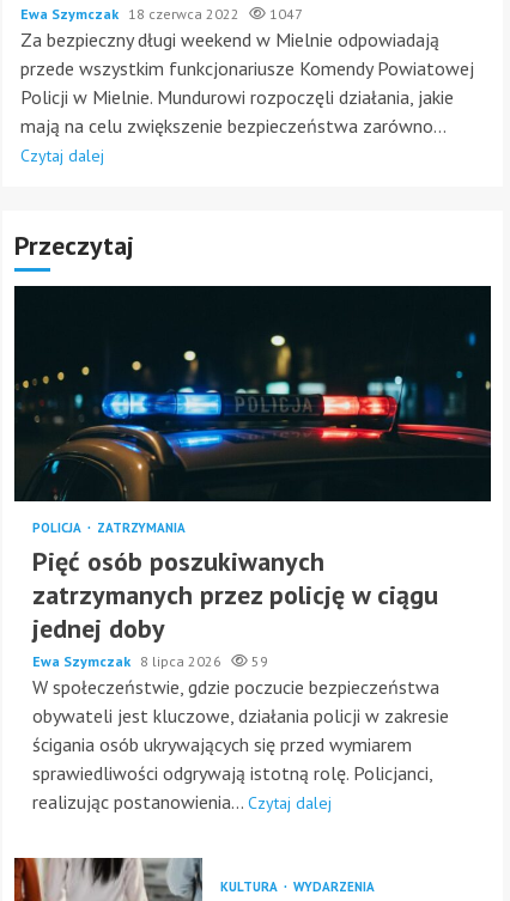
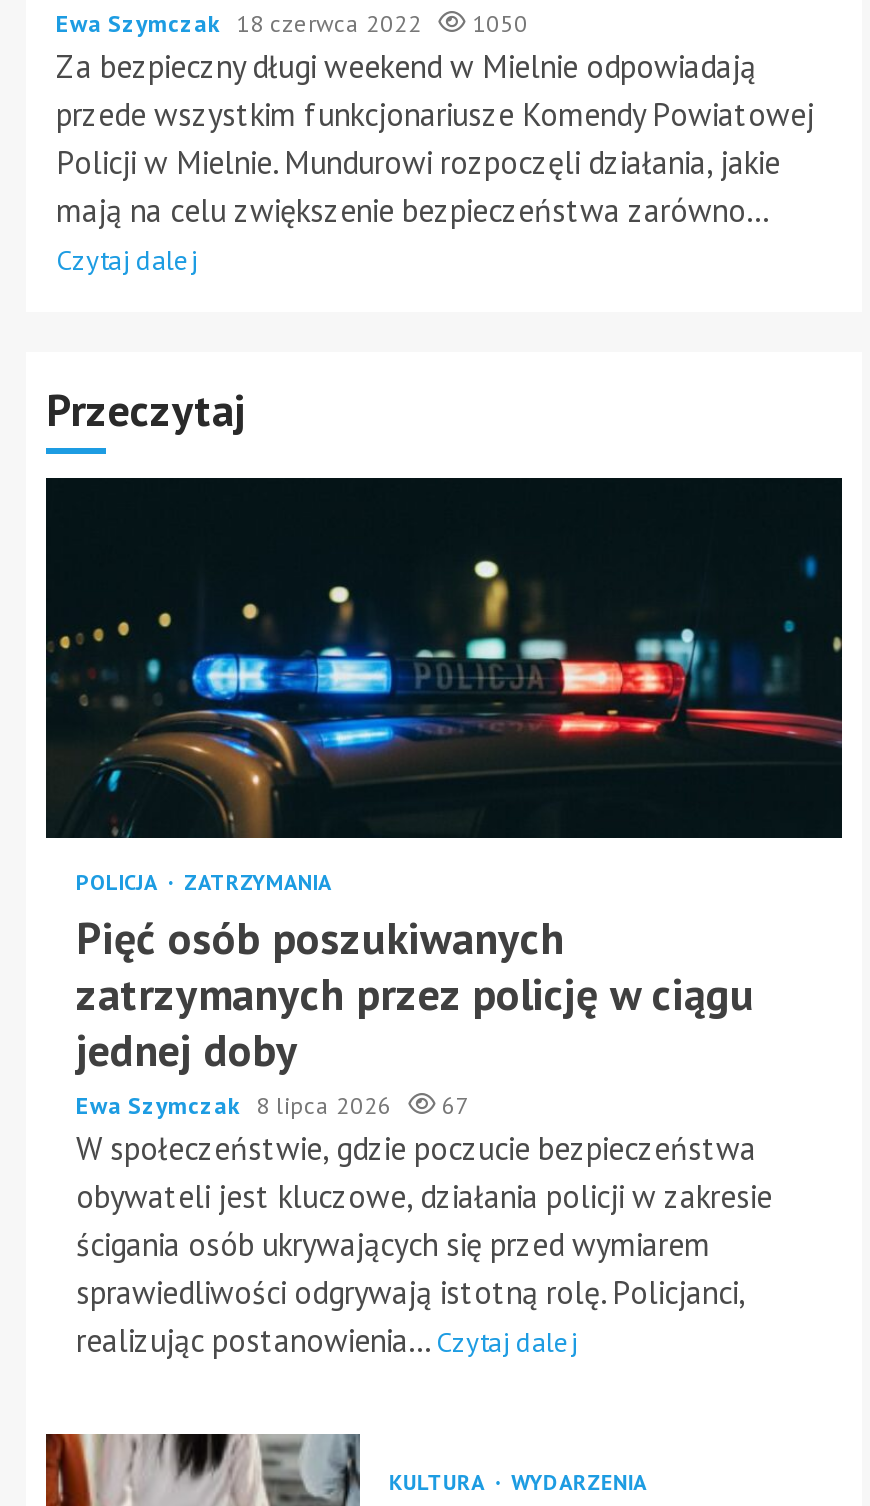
- Ewa Szymczak 18 czerwca 2022 1047
+ Ewa Szymczak 18 czerwca 2022 1050

- Ewa Szymczak 8 lipca 2026 59
+ Ewa Szymczak 8 lipca 2026 67
